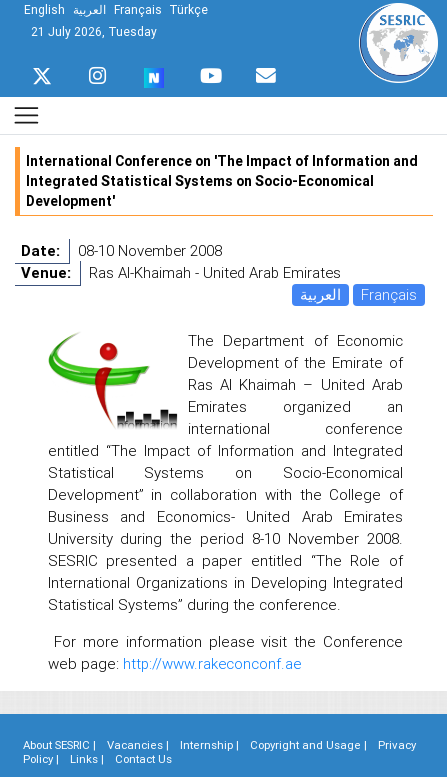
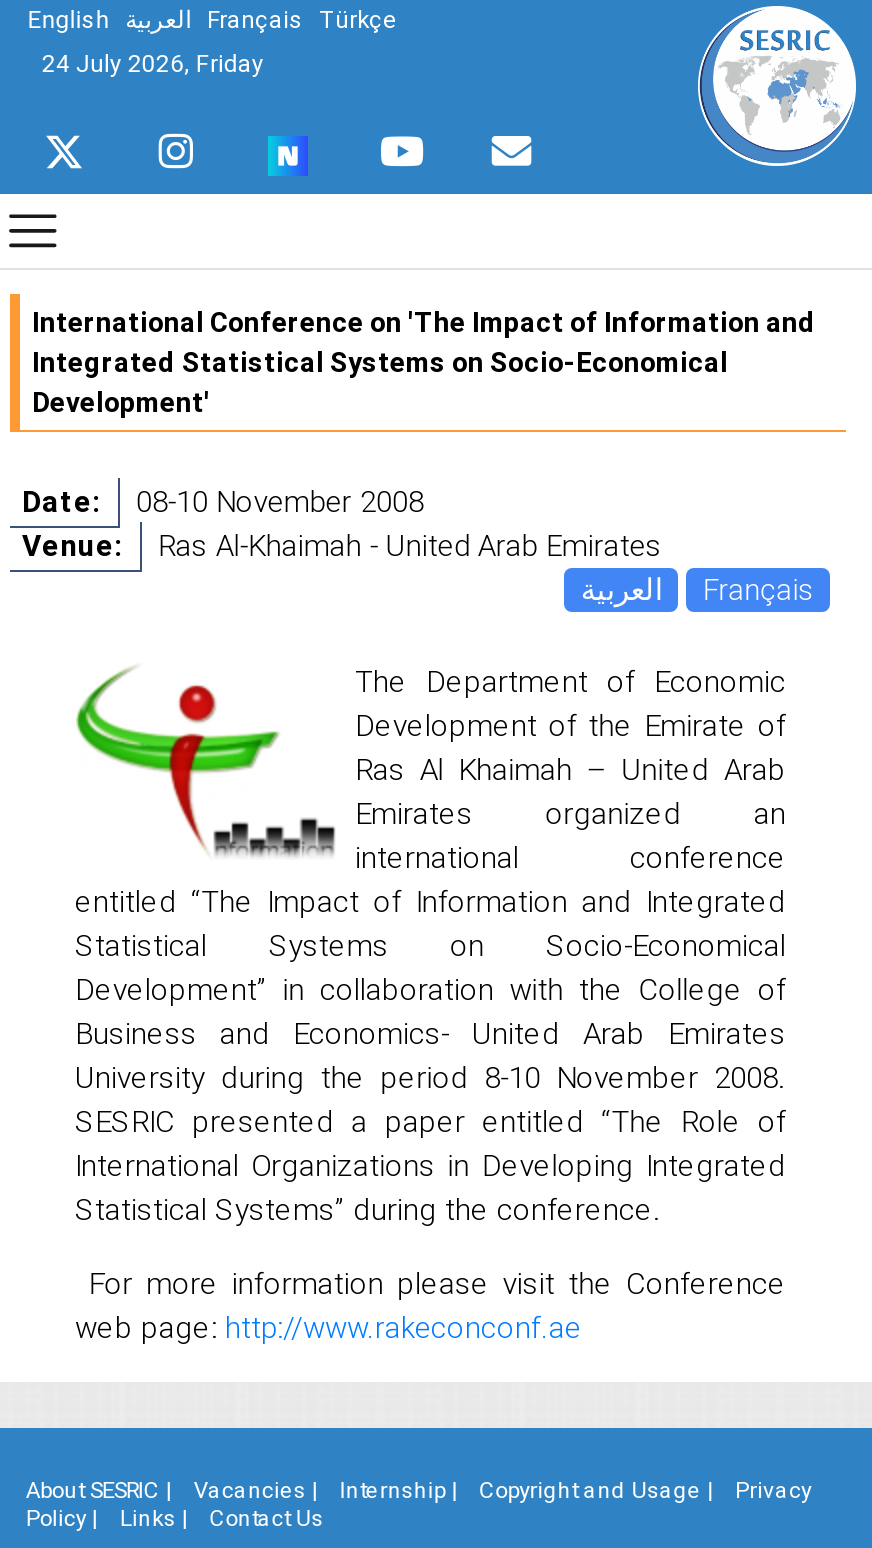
- 21 July 2026, Tuesday
+ 24 July 2026, Friday
